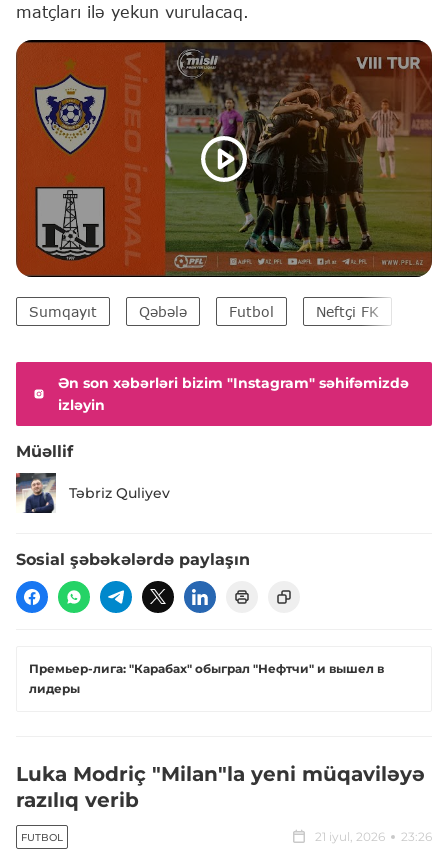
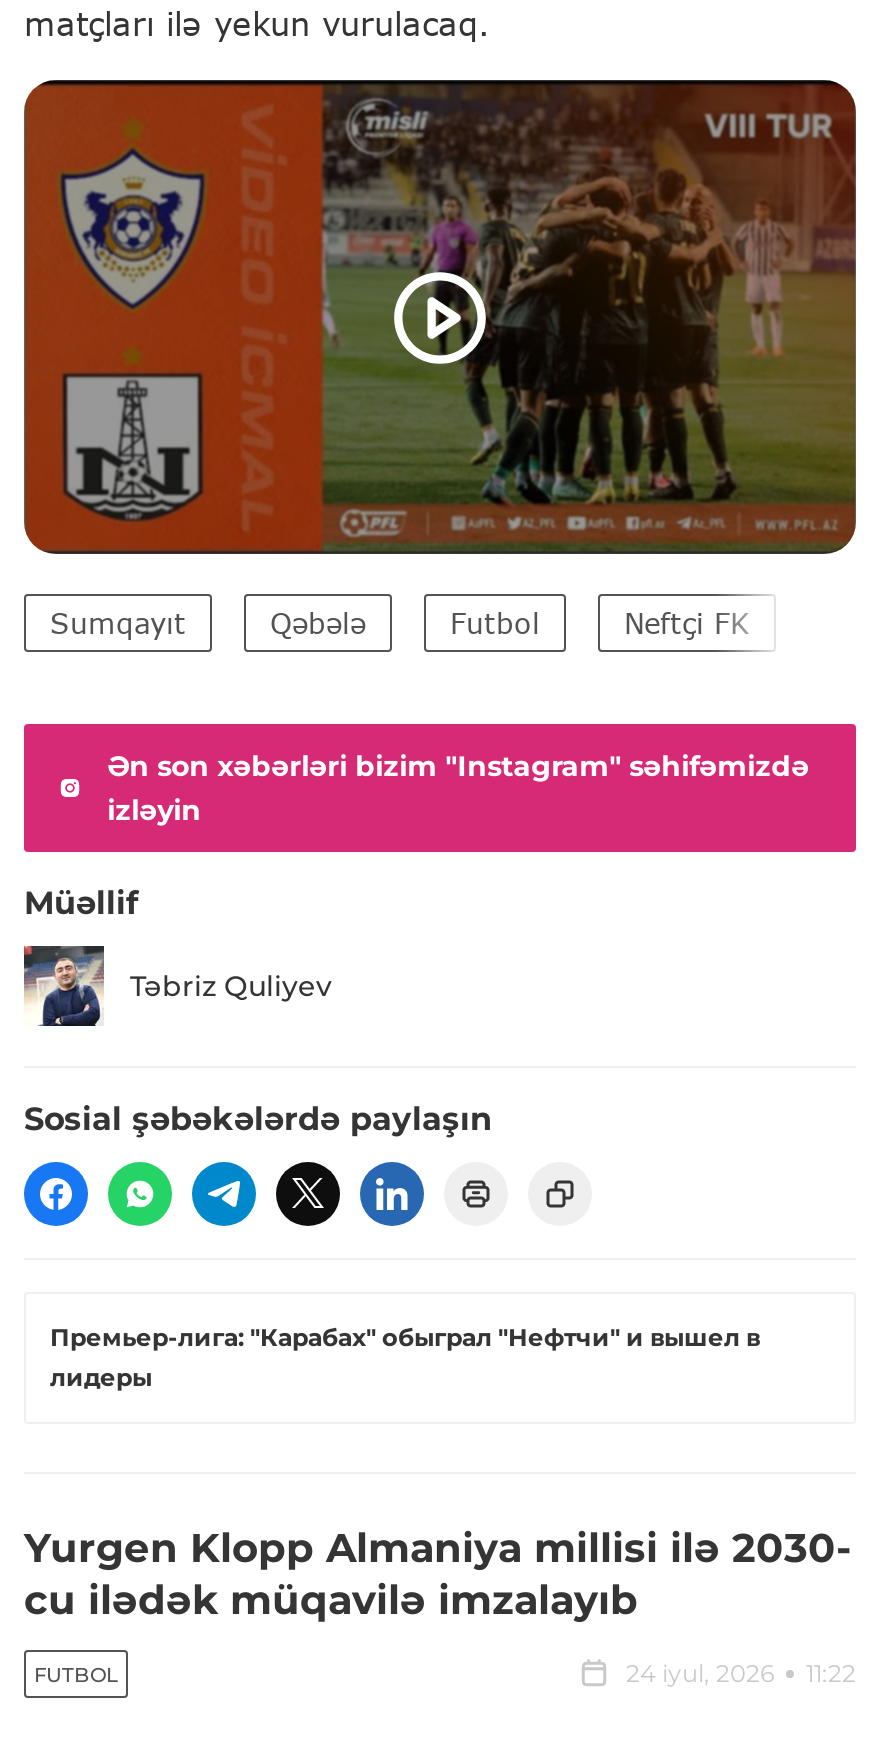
- Luka Modriç "Milan"la yeni müqaviləyə
- razılıq verib
+ Yurgen Klopp Almaniya millisi ilə 2030-
+ cu ilədək müqavilə imzalayıb

- 21 iyul, 2026
- 23:26
+ 24 iyul, 2026
+ 11:22
